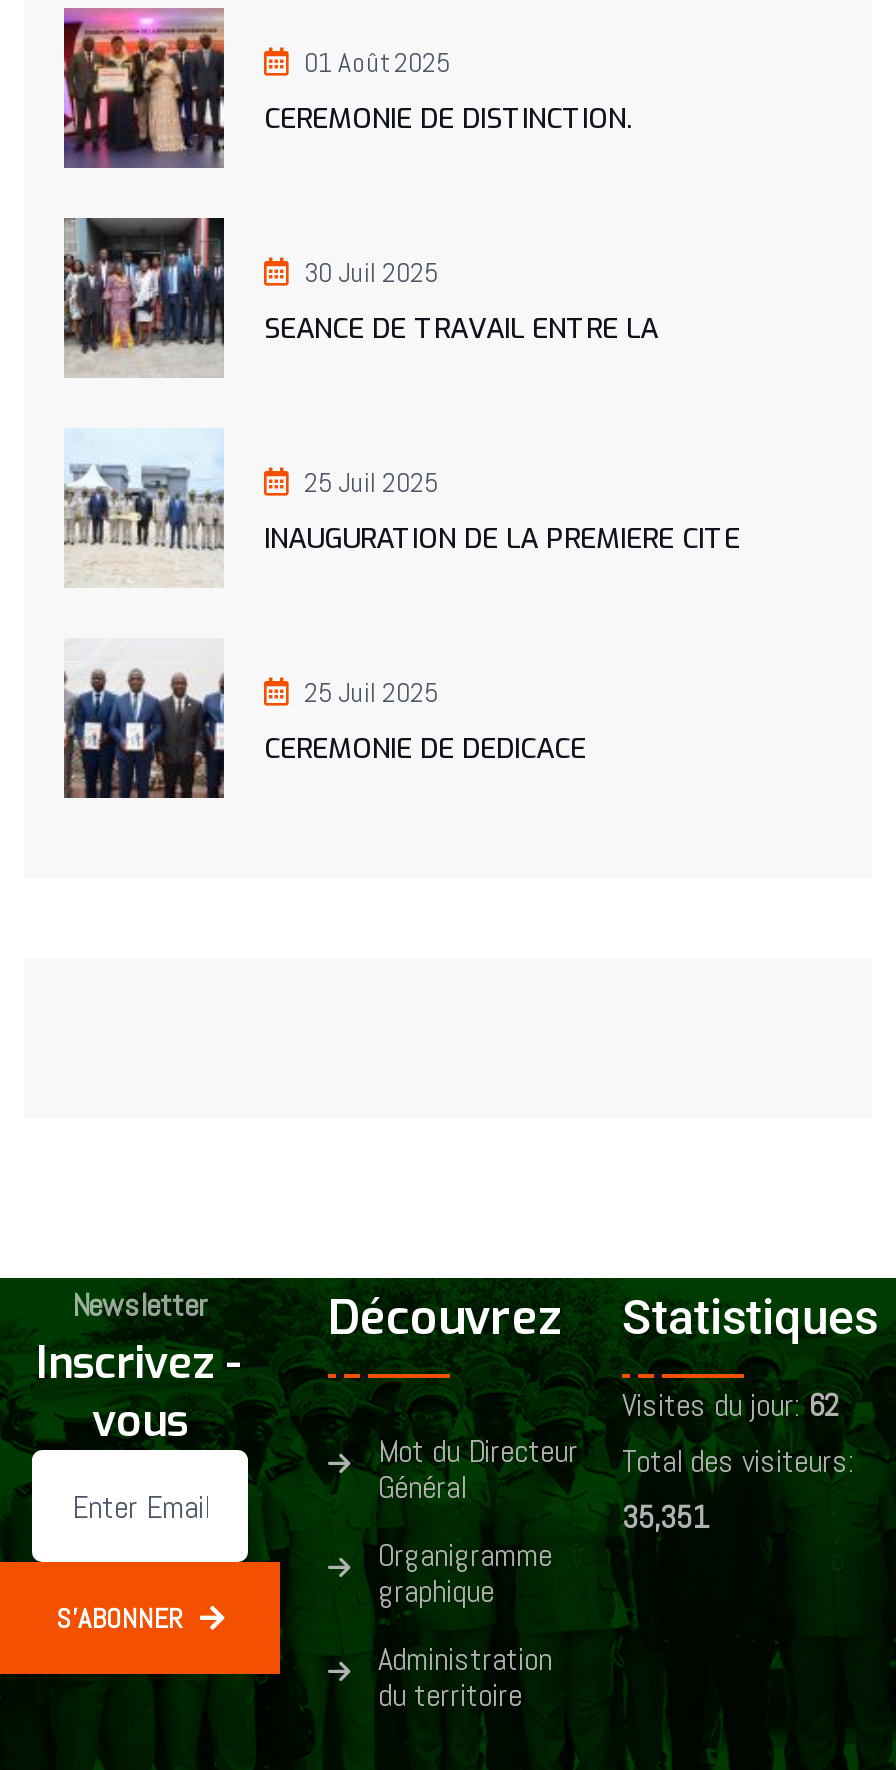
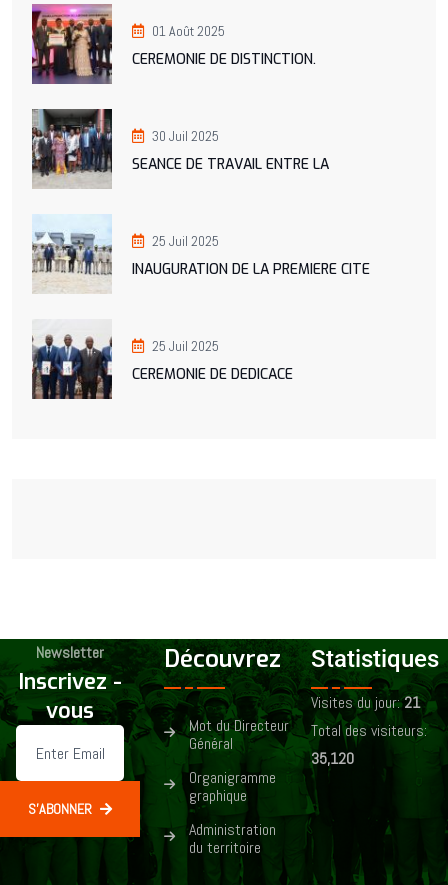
- Visites du jour: 62
+ Visites du jour: 21

- 35,351
+ 35,120
